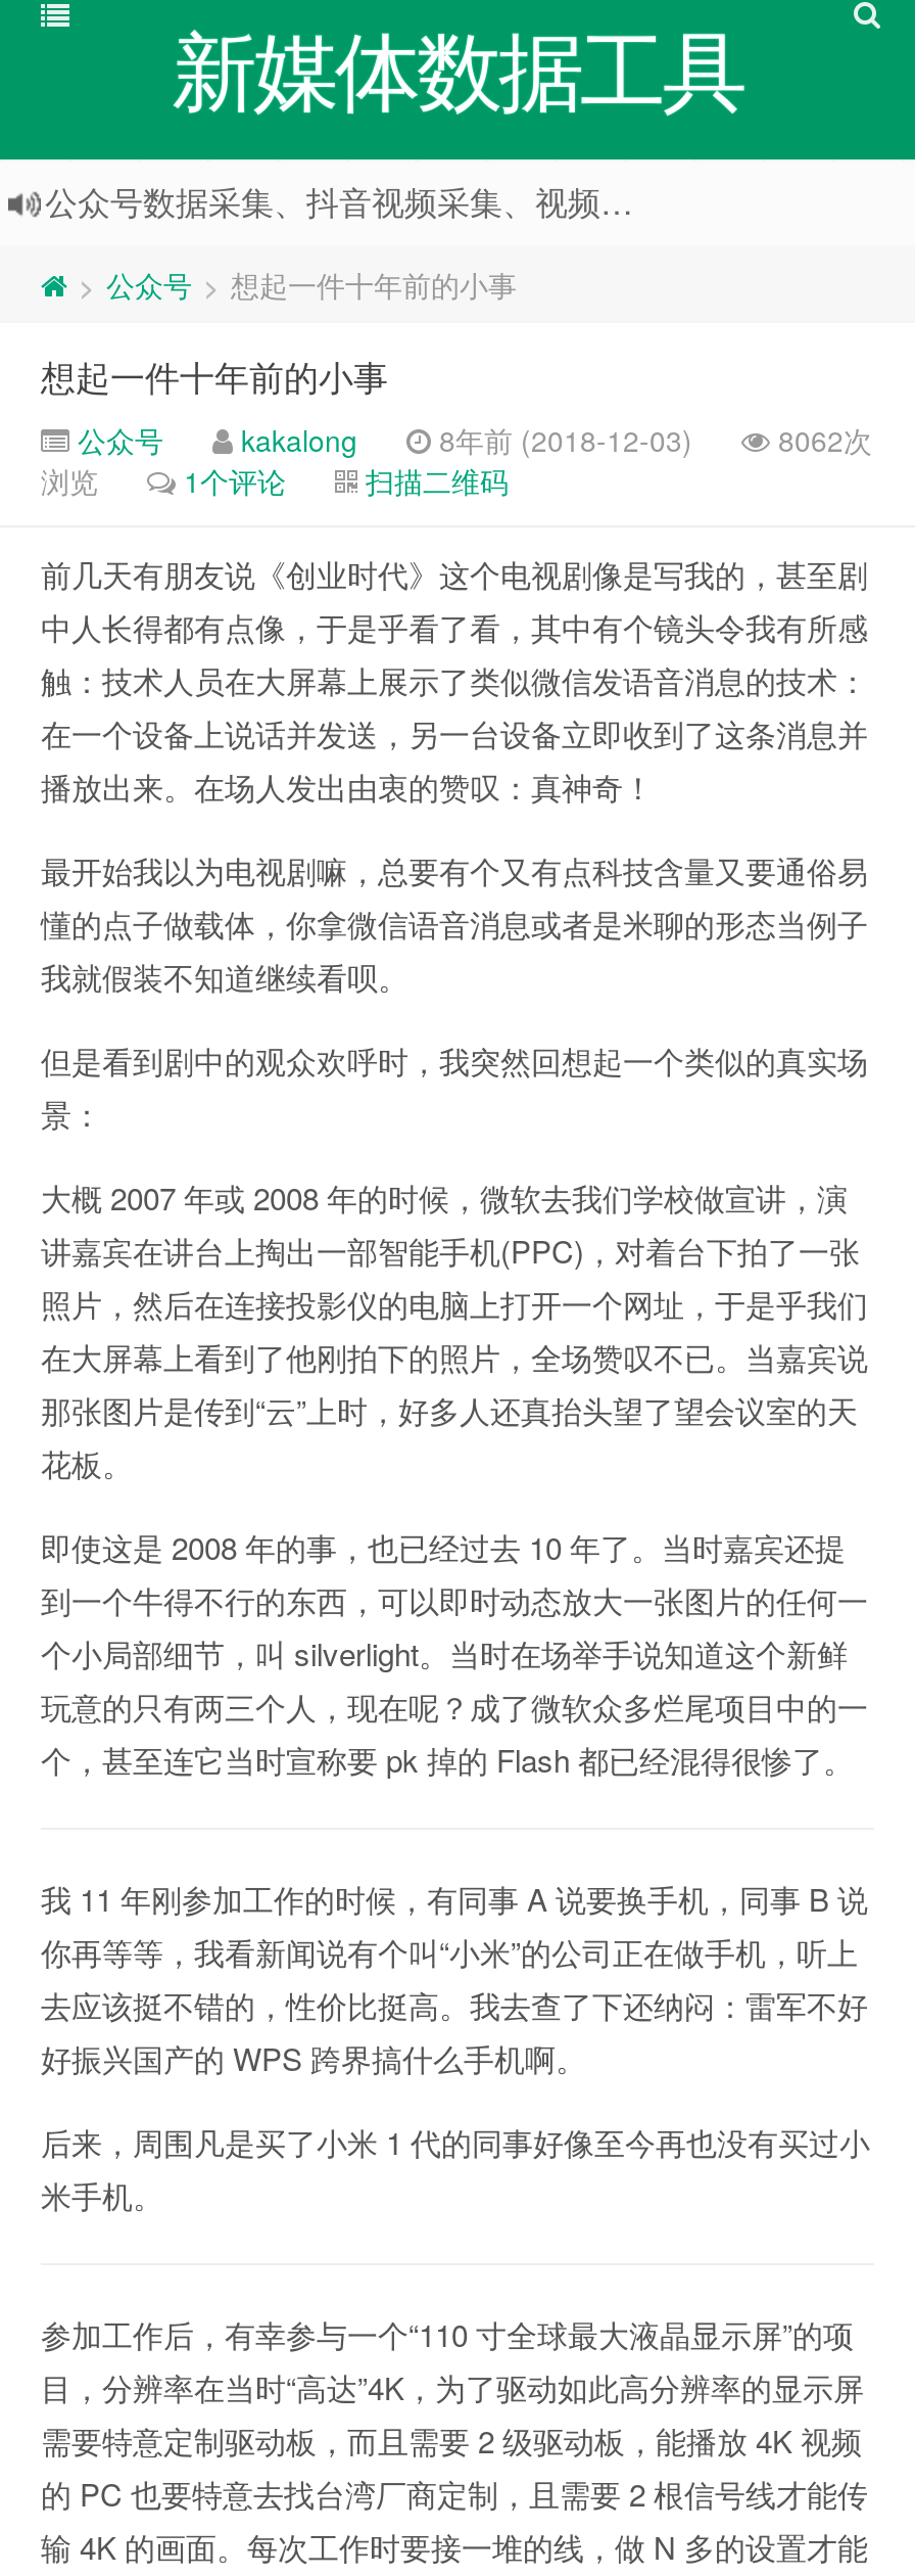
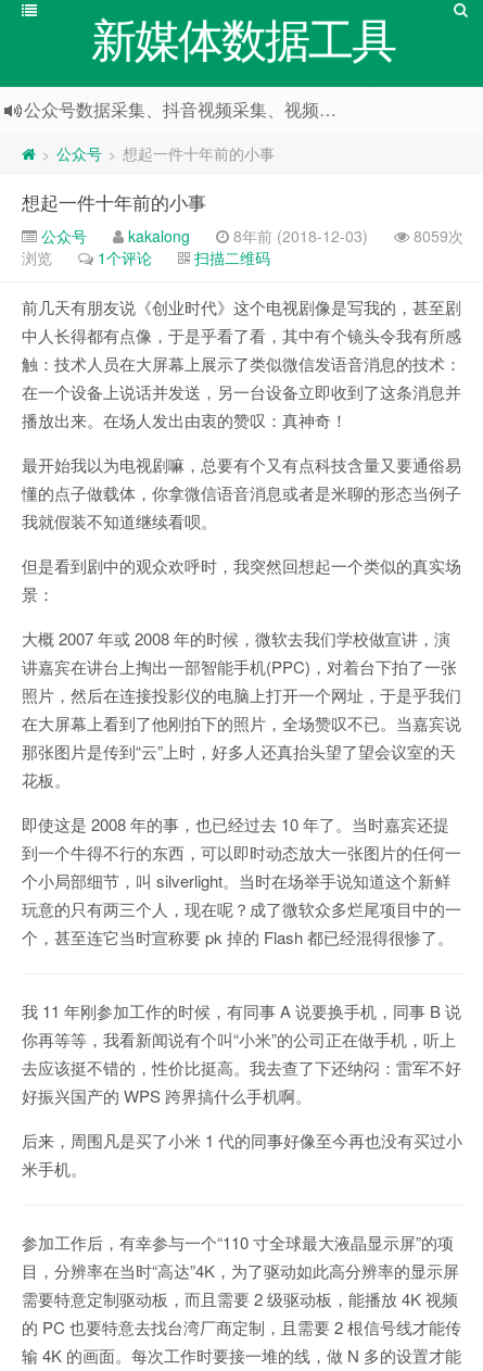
- 8062次
+ 8059次
